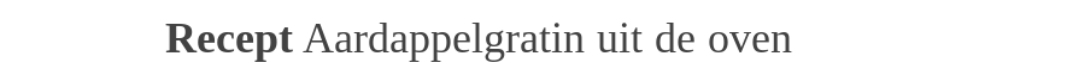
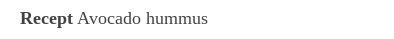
- Recept Aardappelgratin uit de oven
+ Recept Avocado hummus
